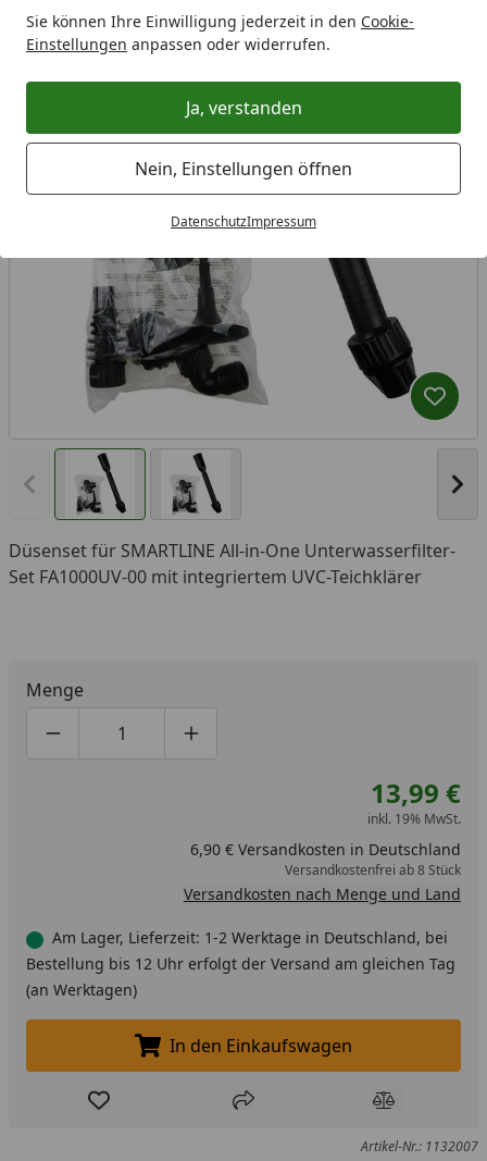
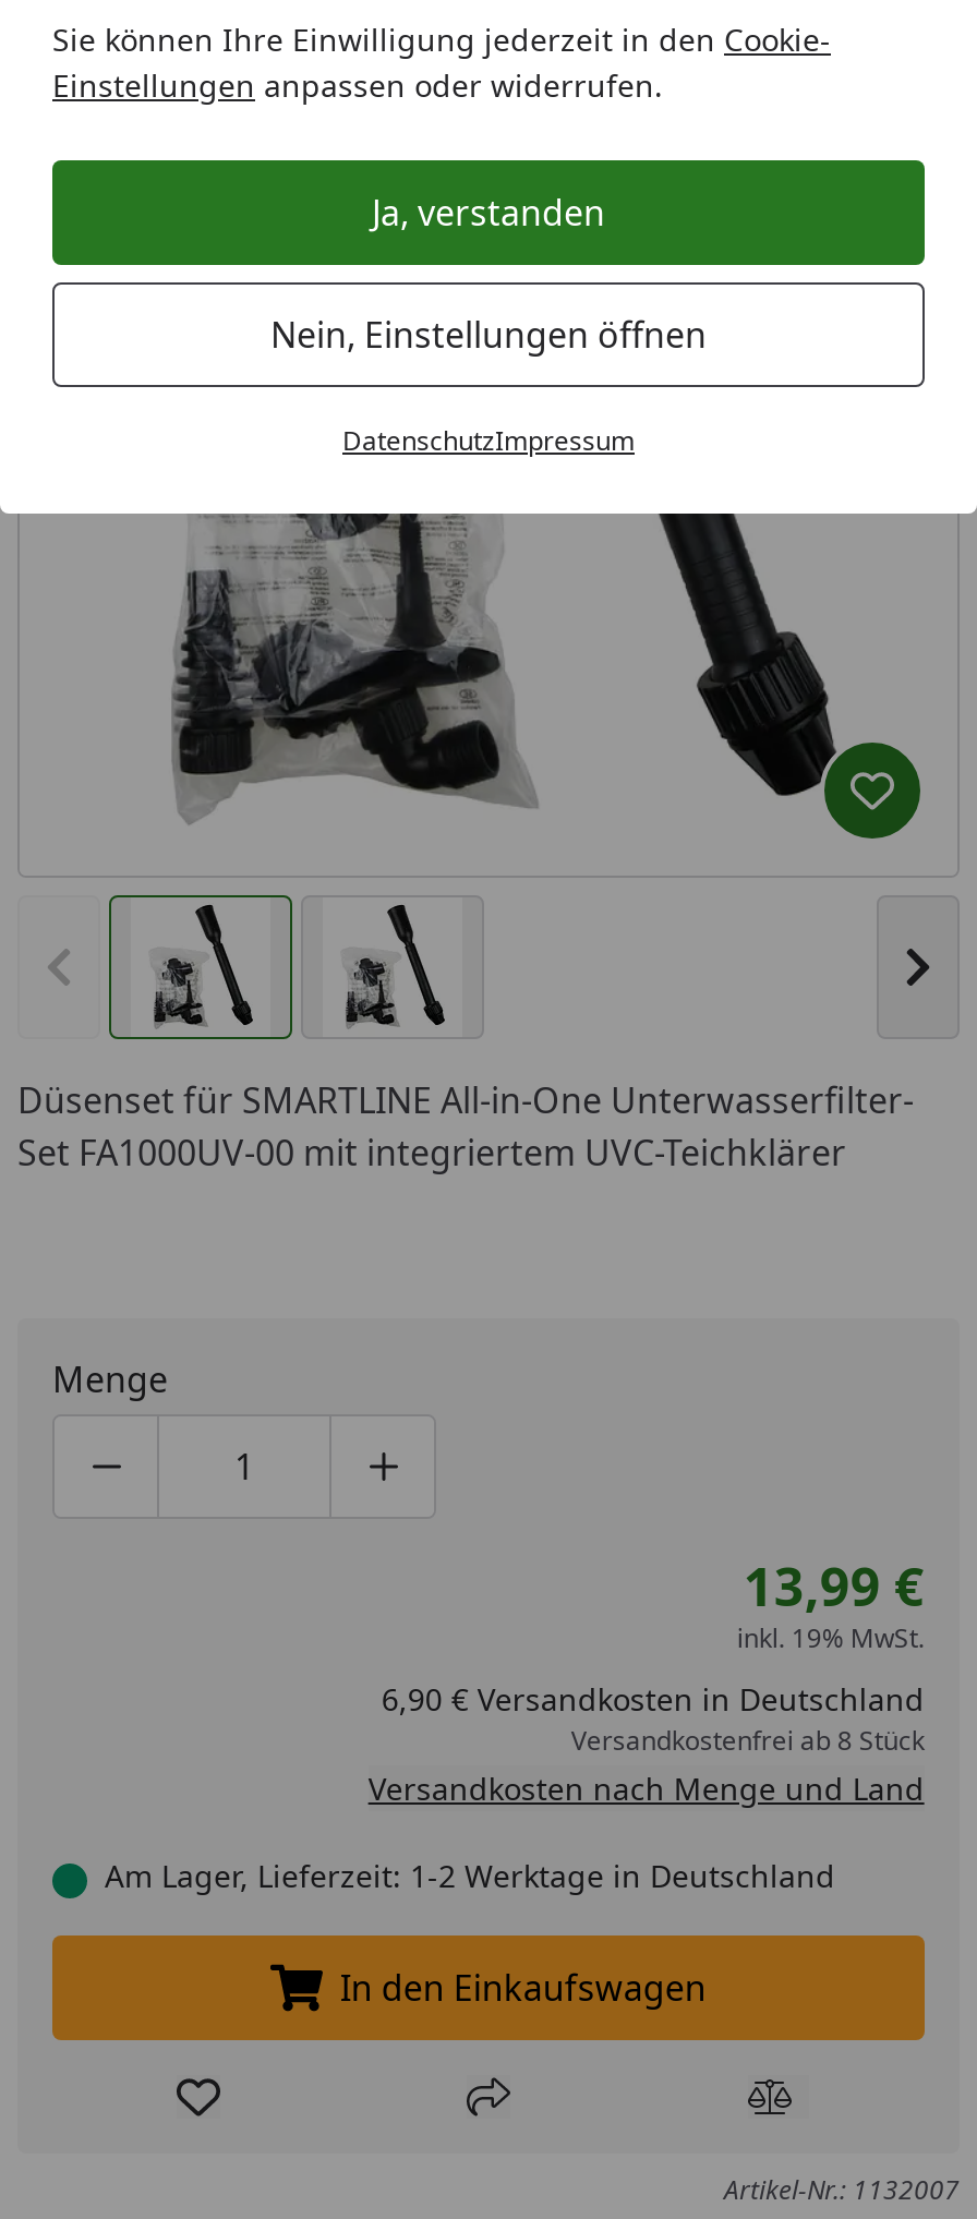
- Am Lager, Lieferzeit: 1-2 Werktage in Deutschland, bei
- Bestellung bis 12 Uhr erfolgt der Versand am gleichen Tag
- (an Werktagen)
+ Am Lager, Lieferzeit: 1-2 Werktage in Deutschland
